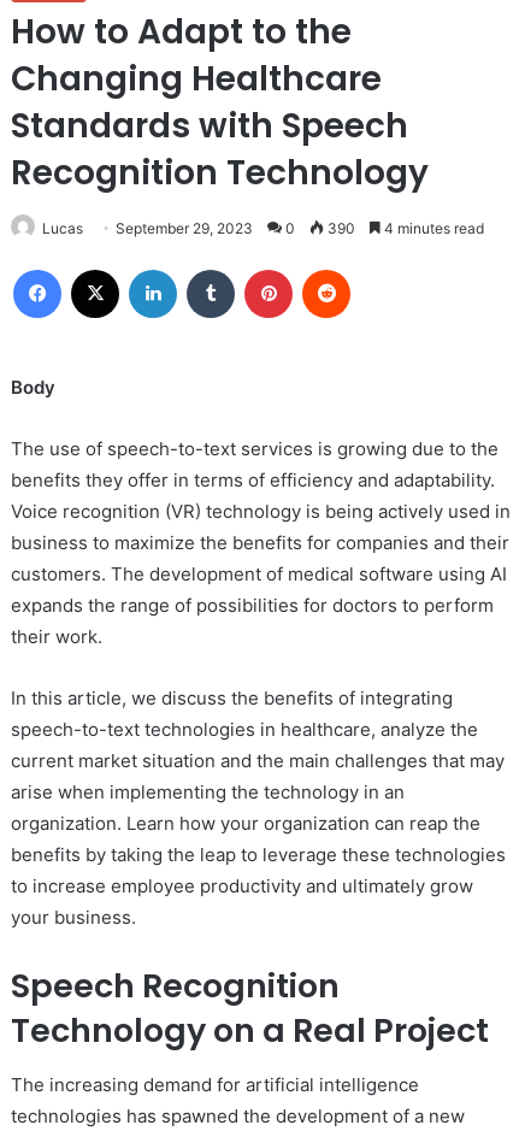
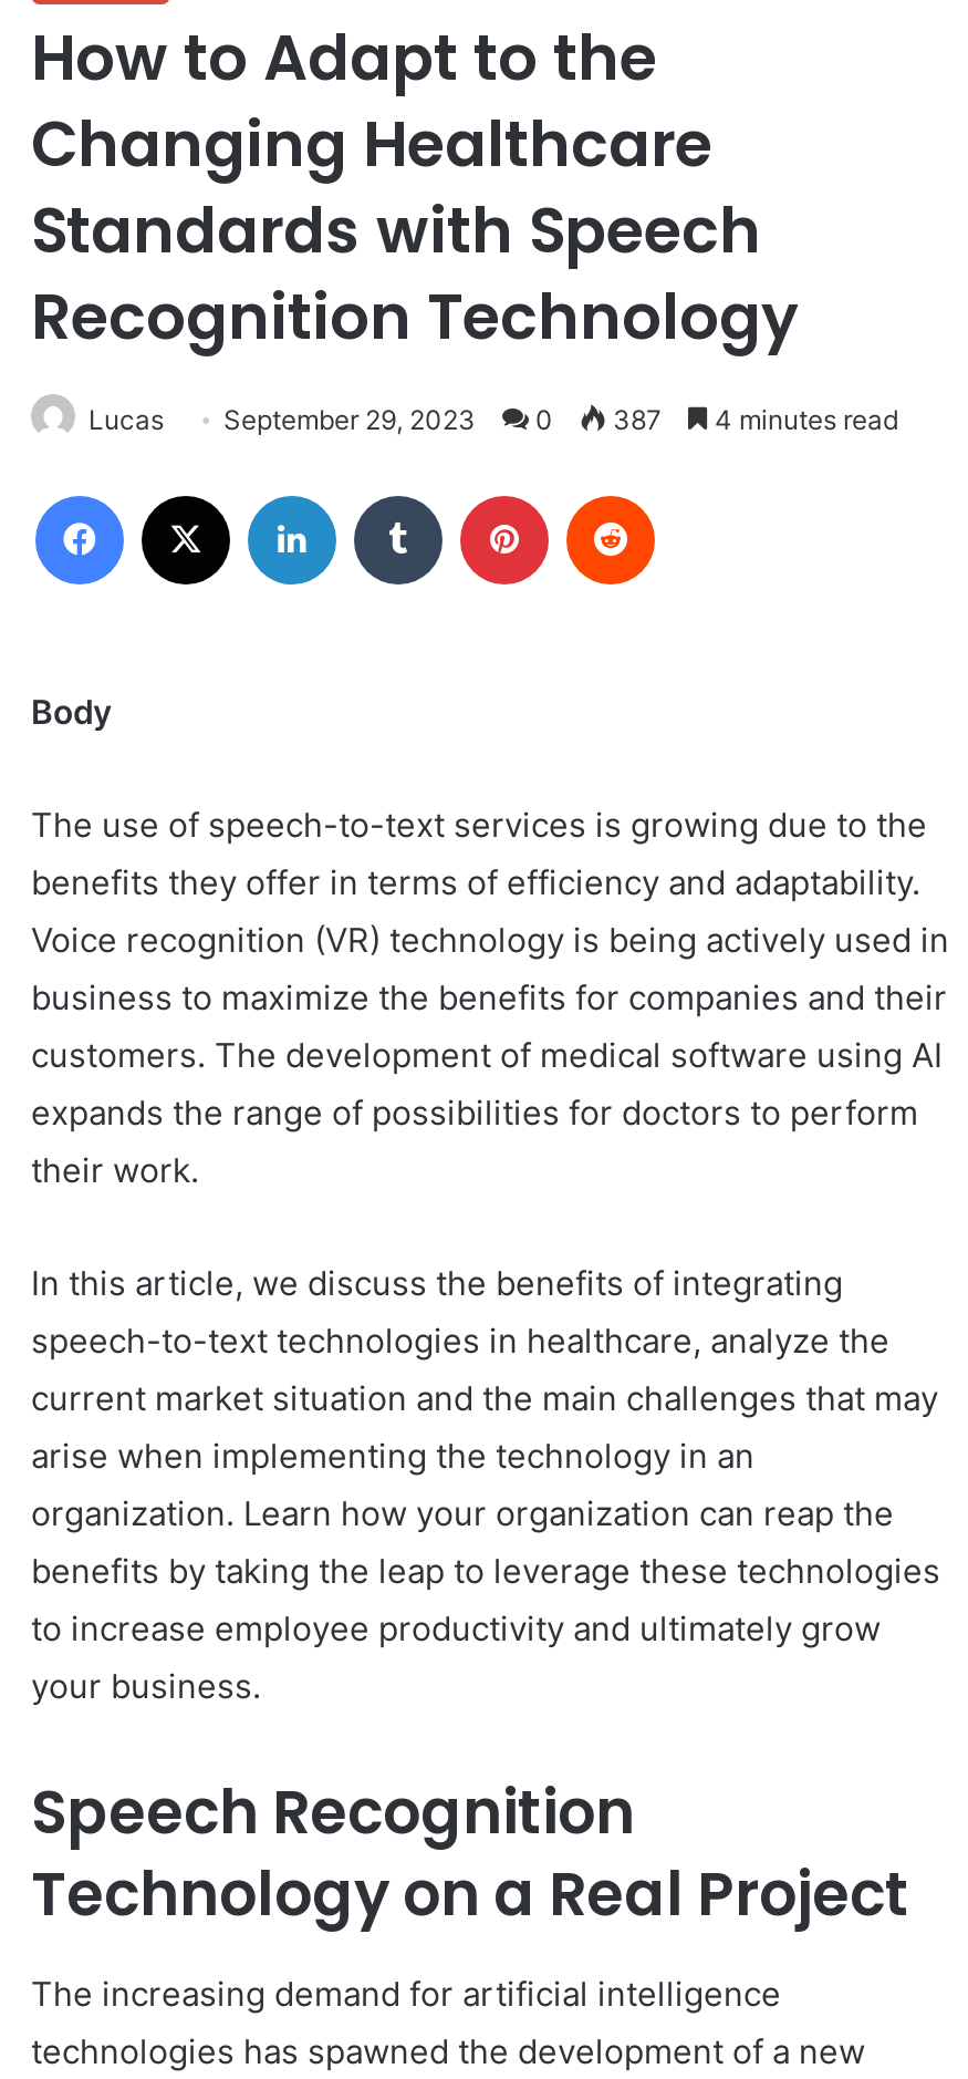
- Lucas September 29, 2023 0 390 4 minutes read
+ Lucas September 29, 2023 0 387 4 minutes read
